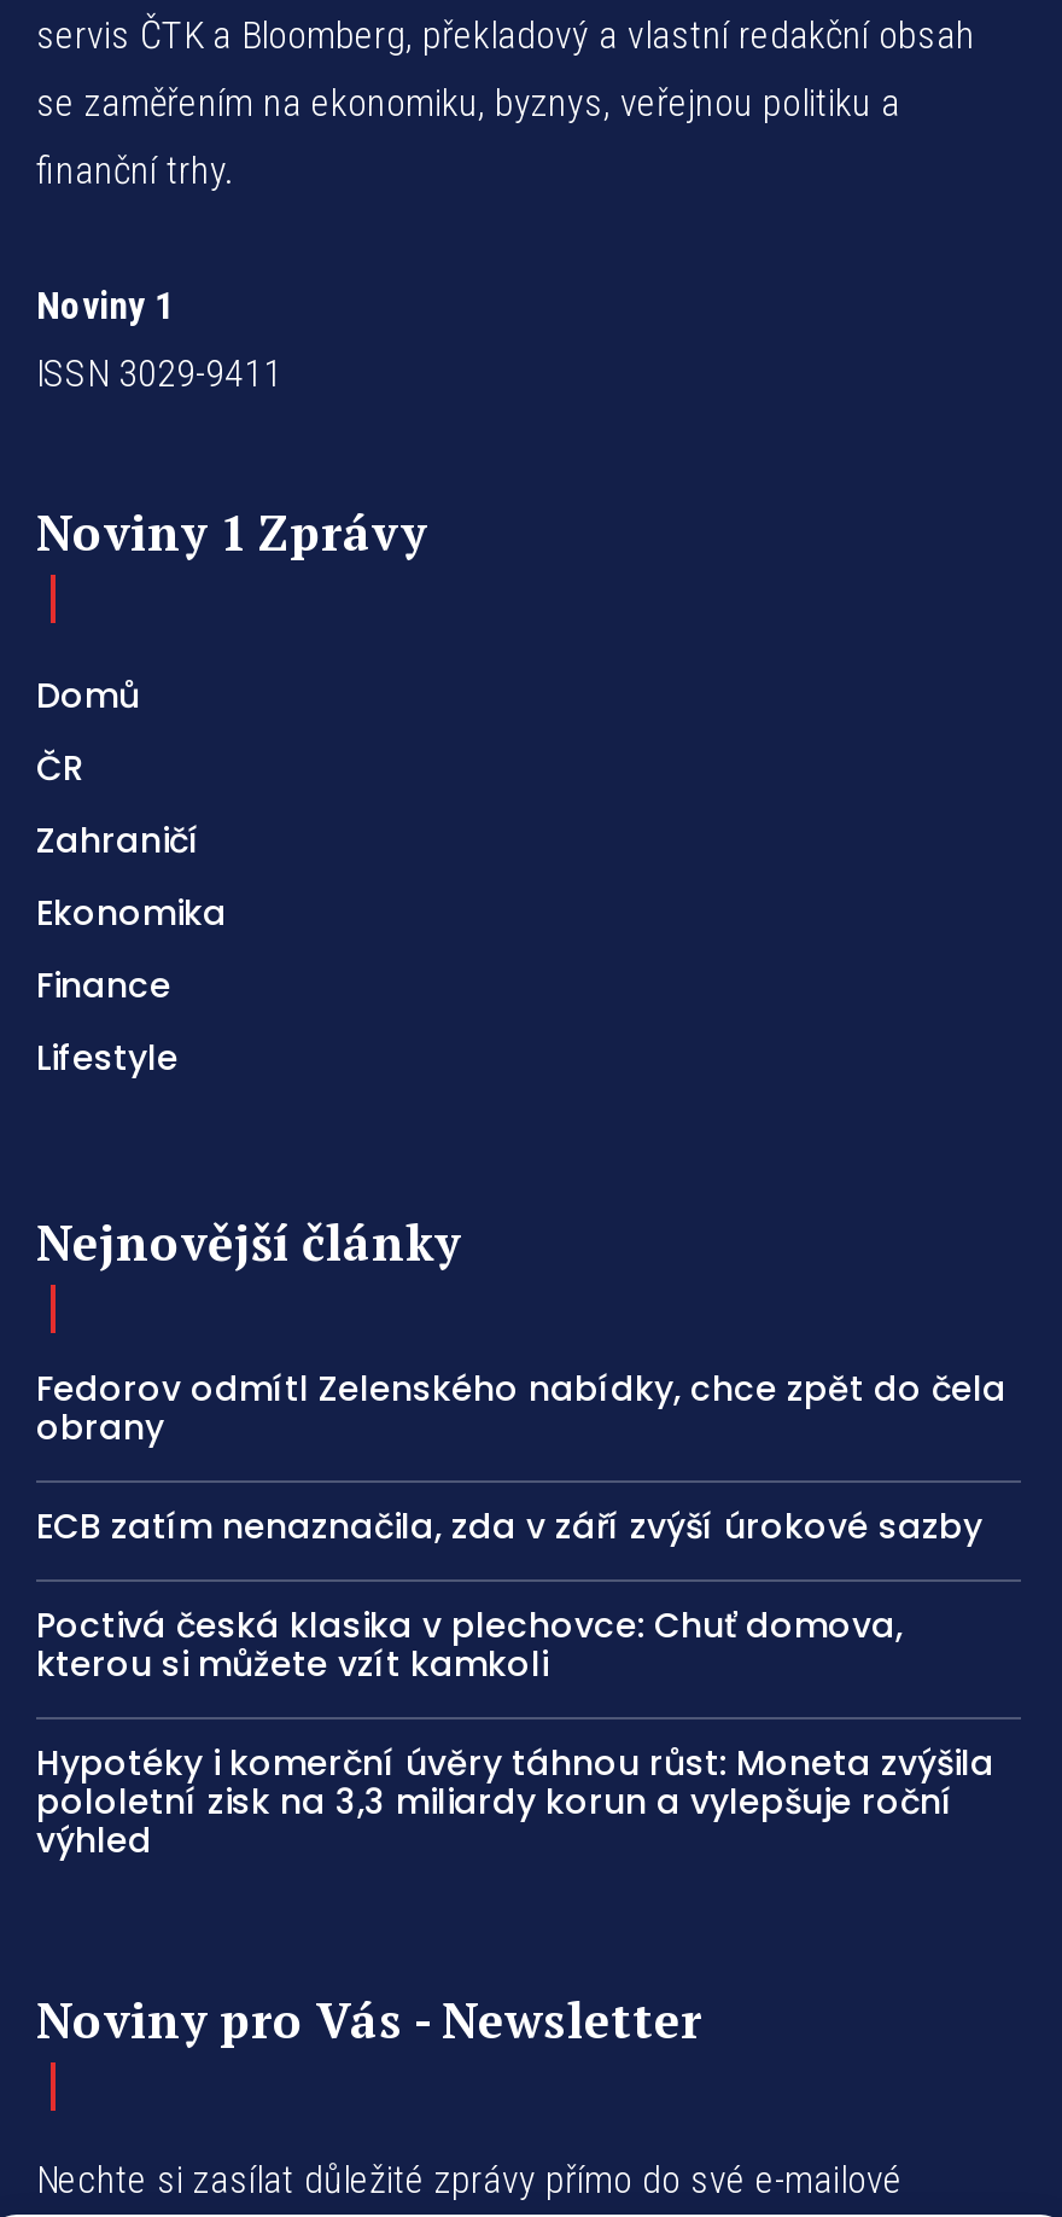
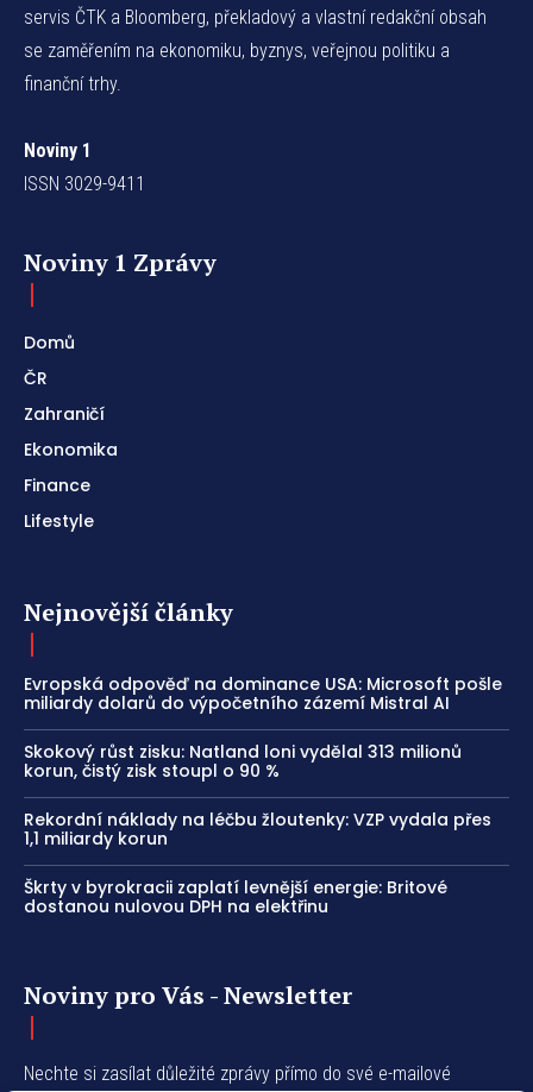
- Fedorov odmítl Zelenského nabídky, chce zpět do čela
- obrany
+ Evropská odpověď na dominance USA: Microsoft pošle
+ miliardy dolarů do výpočetního zázemí Mistral AI

- ECB zatím nenaznačila, zda v září zvýší úrokové sazby
+ Skokový růst zisku: Natland loni vydělal 313 milionů
+ korun, čistý zisk stoupl o 90 %

- Poctivá česká klasika v plechovce: Chuť domova,
- kterou si můžete vzít kamkoli
+ Rekordní náklady na léčbu žloutenky: VZP vydala přes
+ 1,1 miliardy korun

- Hypotéky i komerční úvěry táhnou růst: Moneta zvýšila
- pololetní zisk na 3,3 miliardy korun a vylepšuje roční
- výhled
+ Škrty v byrokracii zaplatí levnější energie: Britové
+ dostanou nulovou DPH na elektřinu
